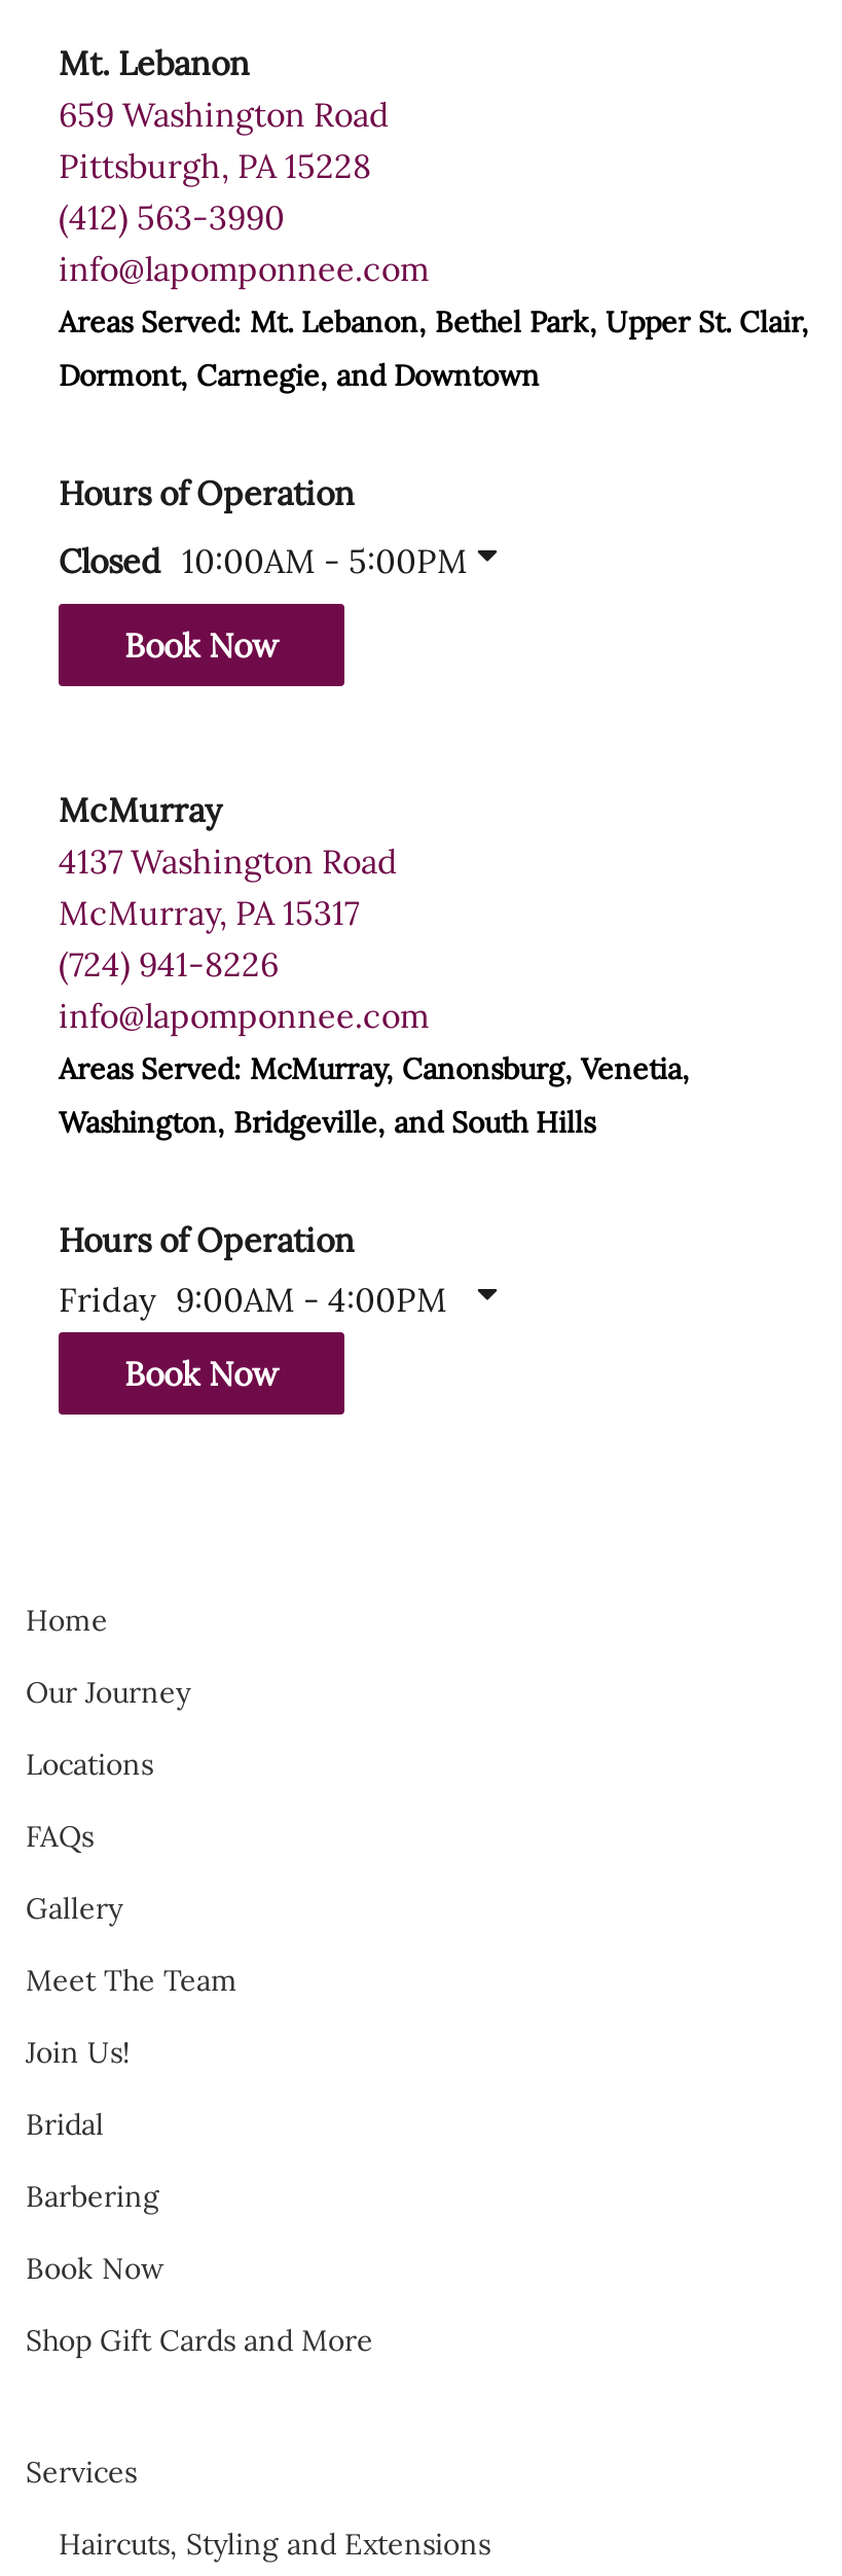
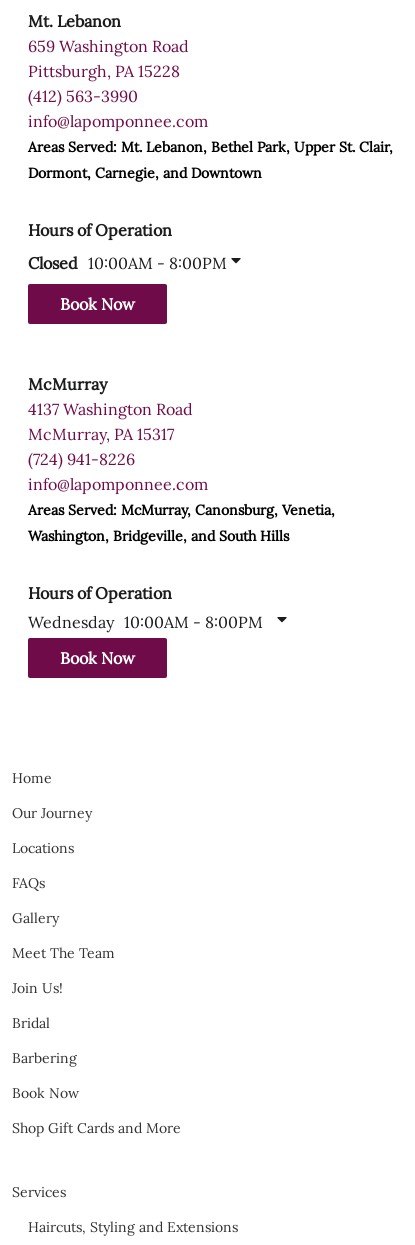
- Closed 10:00AM - 5:00PM
+ Closed 10:00AM - 8:00PM

- Friday 9:00AM - 4:00PM
+ Wednesday 10:00AM - 8:00PM
